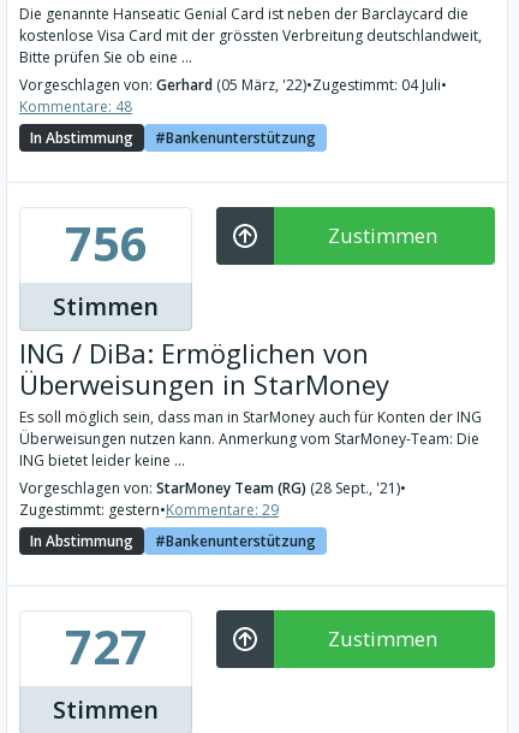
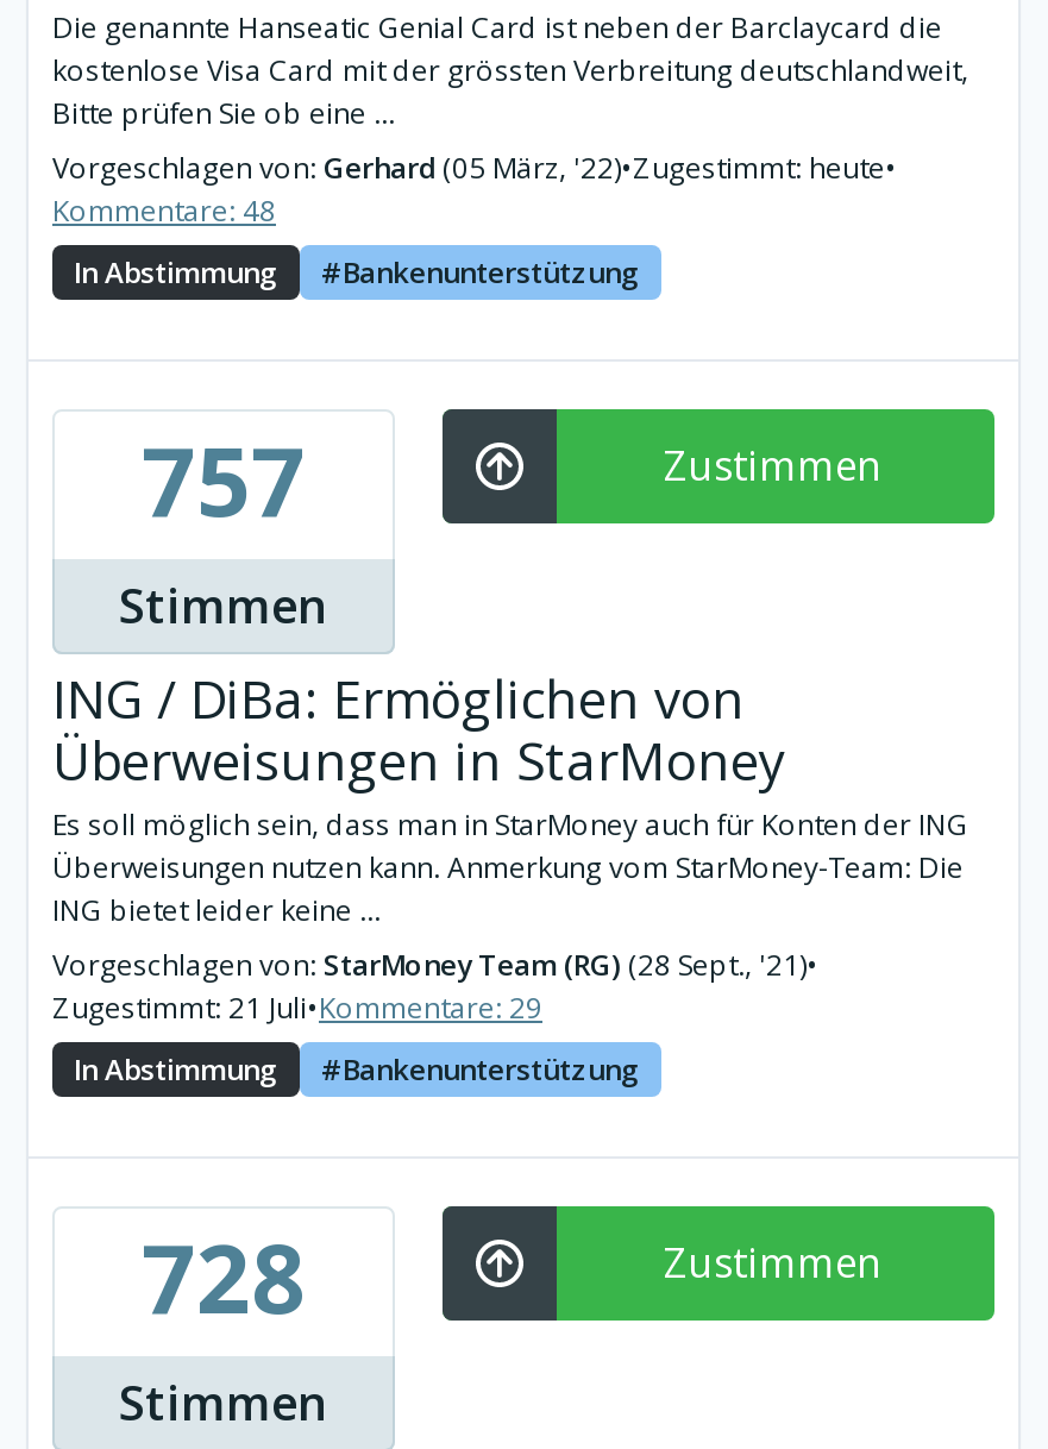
- Vorgeschlagen von: Gerhard (05 März, '22)•Zugestimmt: 04 Juli•
+ Vorgeschlagen von: Gerhard (05 März, '22)•Zugestimmt: heute•

- 756
+ 757

- Zugestimmt: gestern•Kommentare: 29
+ Zugestimmt: 21 Juli•Kommentare: 29

- 727
+ 728
